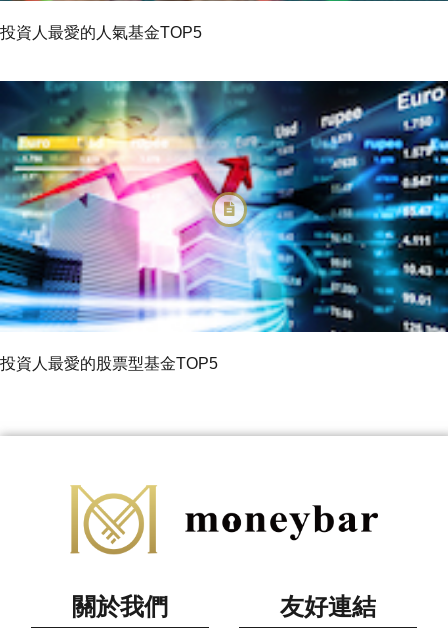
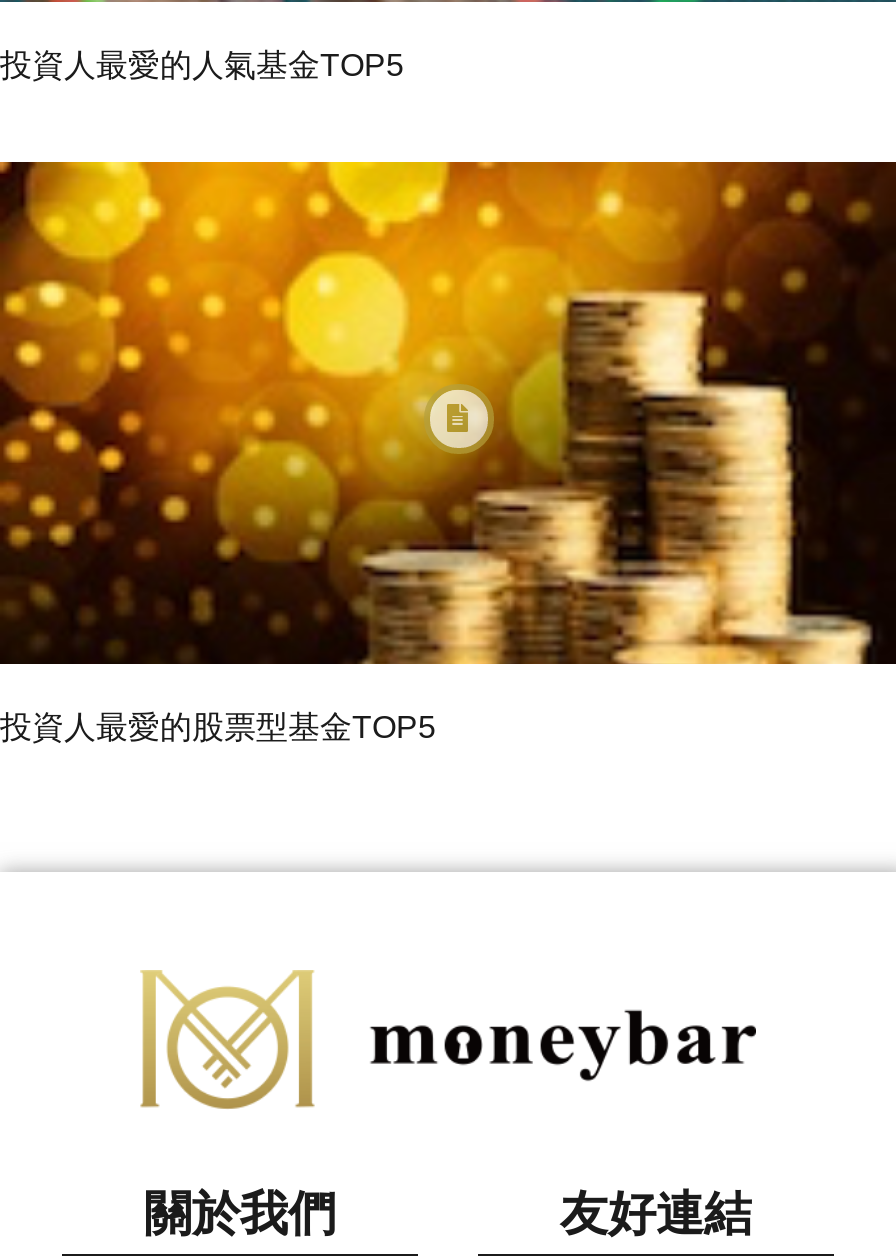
- [image]
+ [image]
